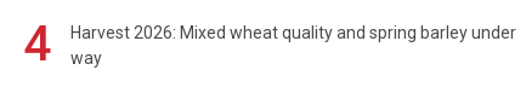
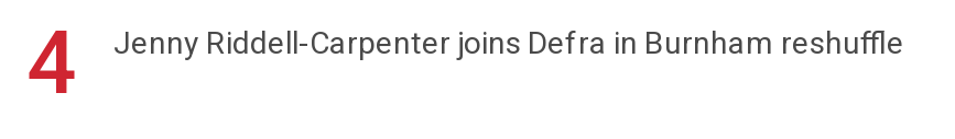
- Harvest 2026: Mixed wheat quality and spring barley under
- way
+ Jenny Riddell-Carpenter joins Defra in Burnham reshuffle
